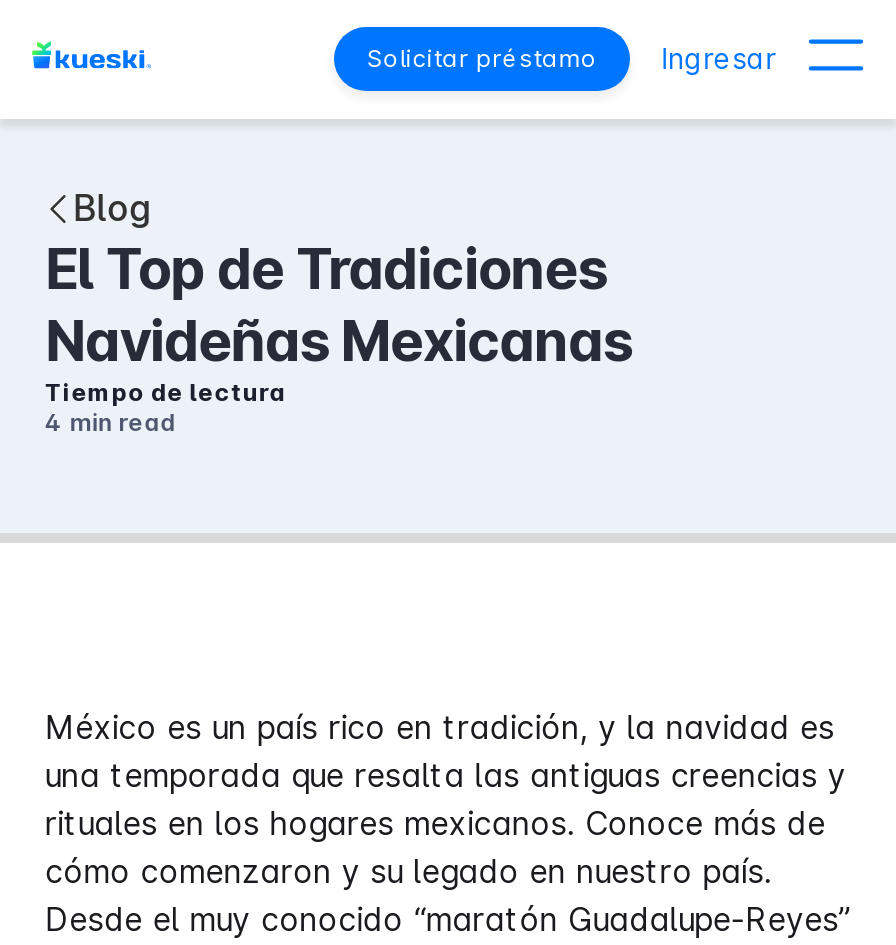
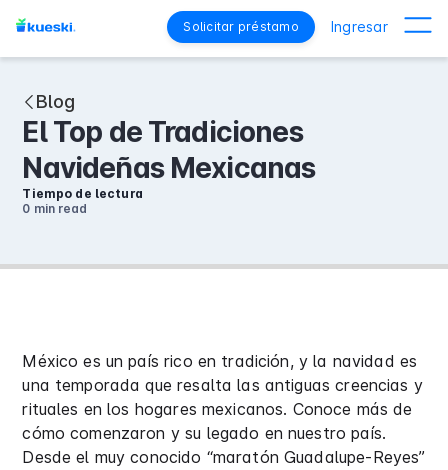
- 4 minread
+ 0 minread
